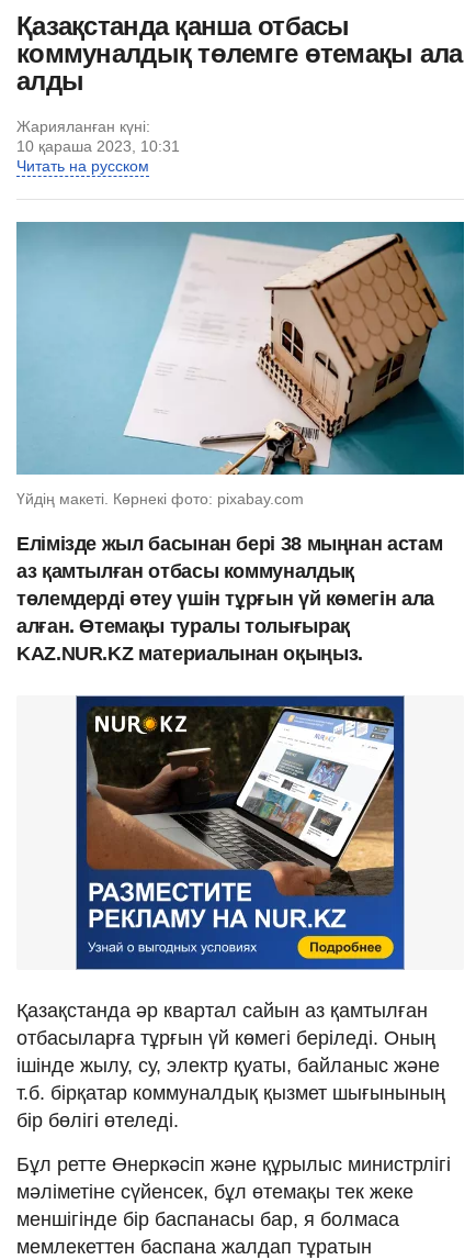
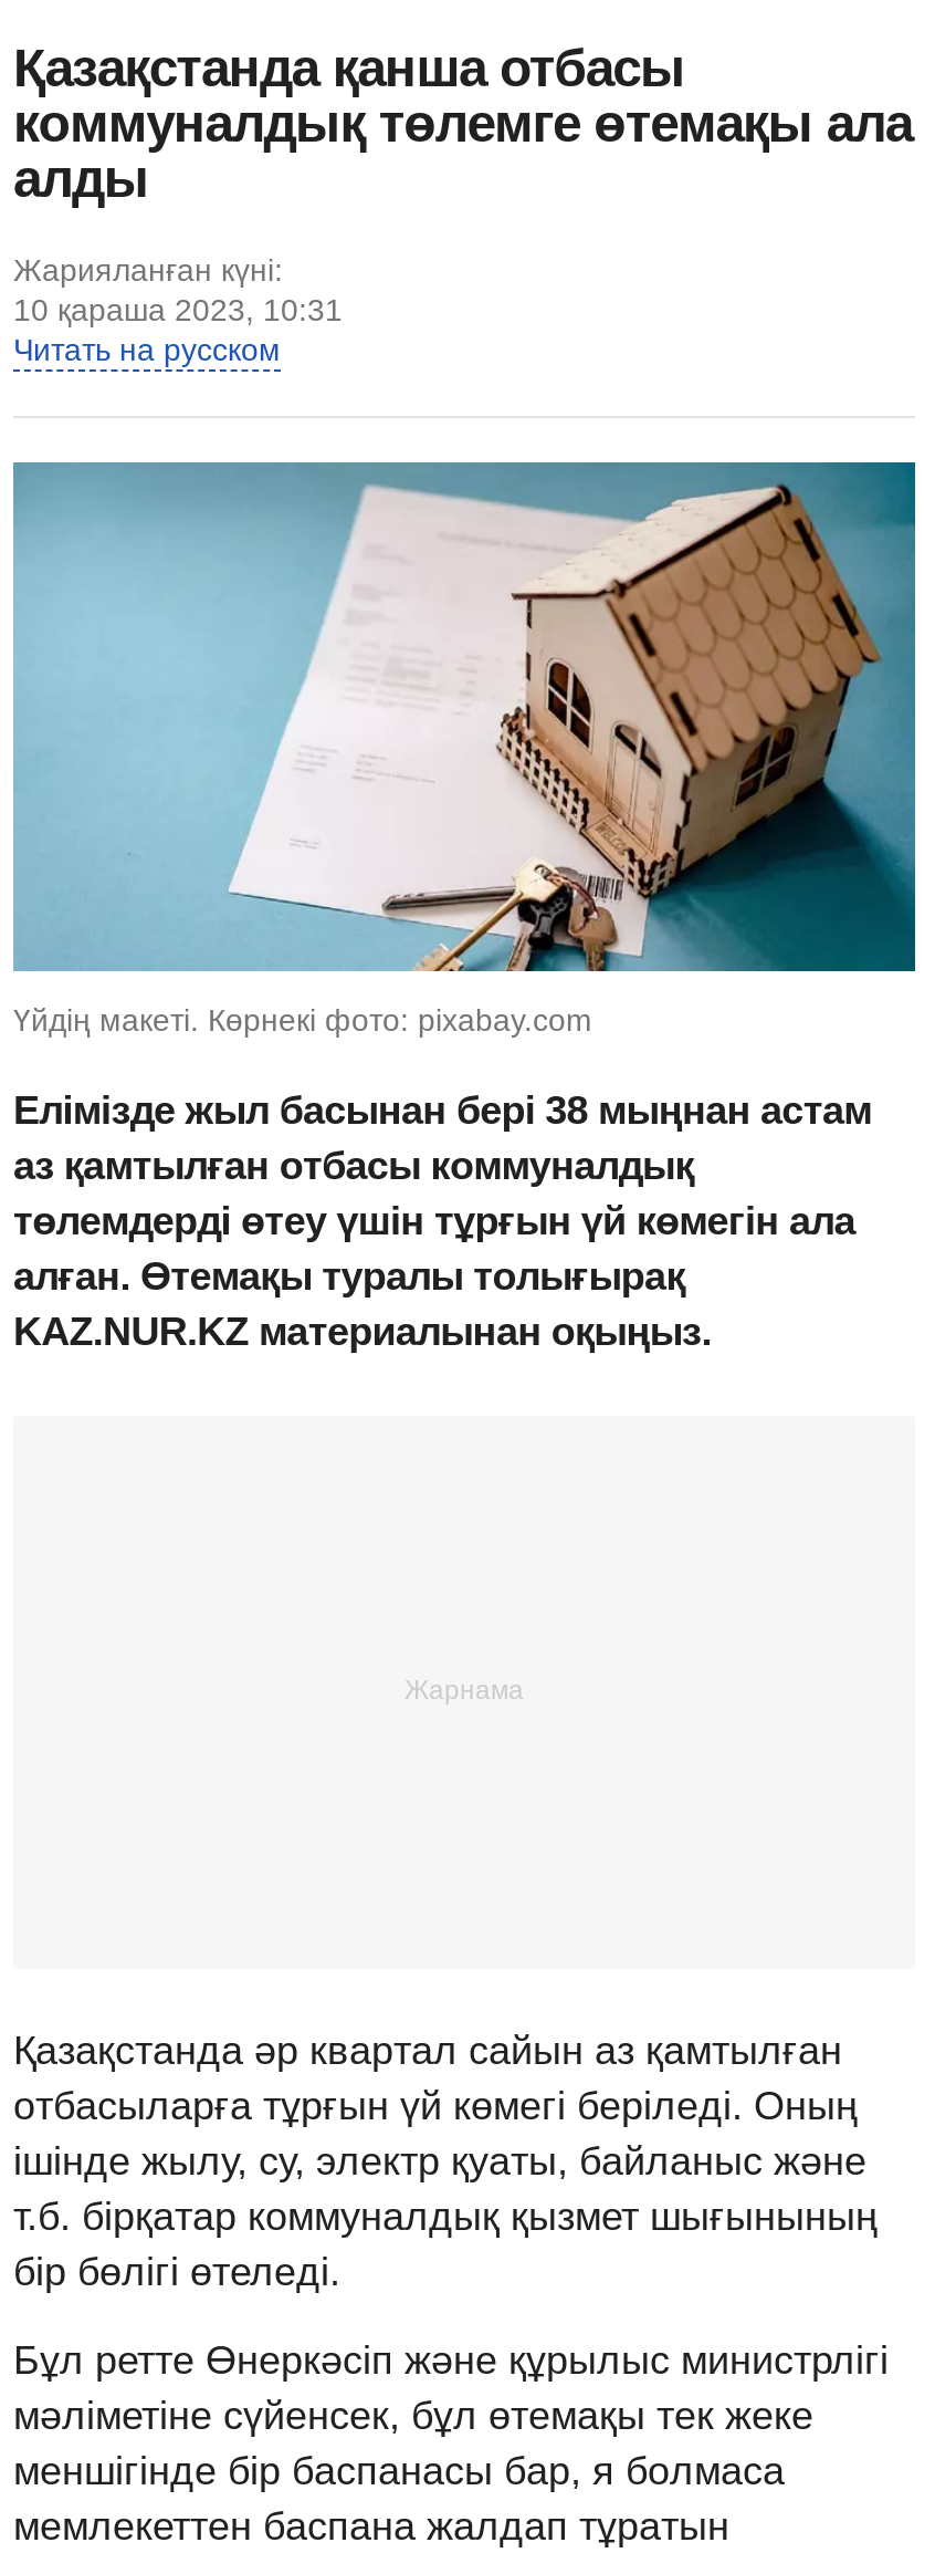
- [image]
